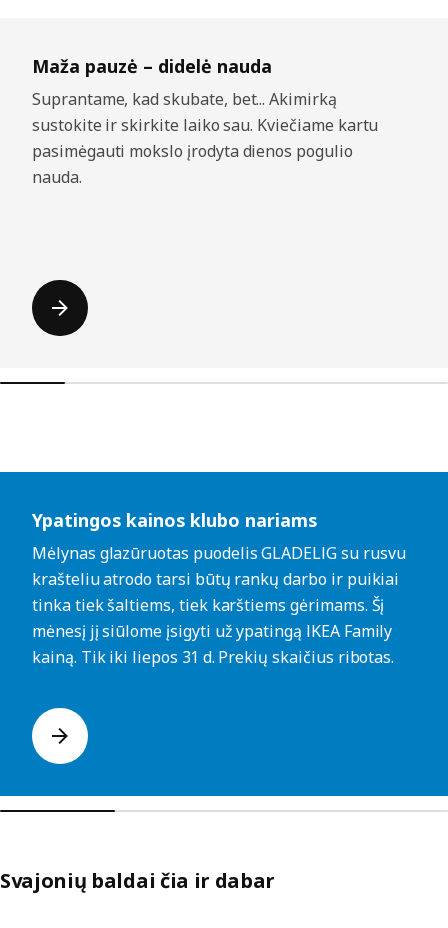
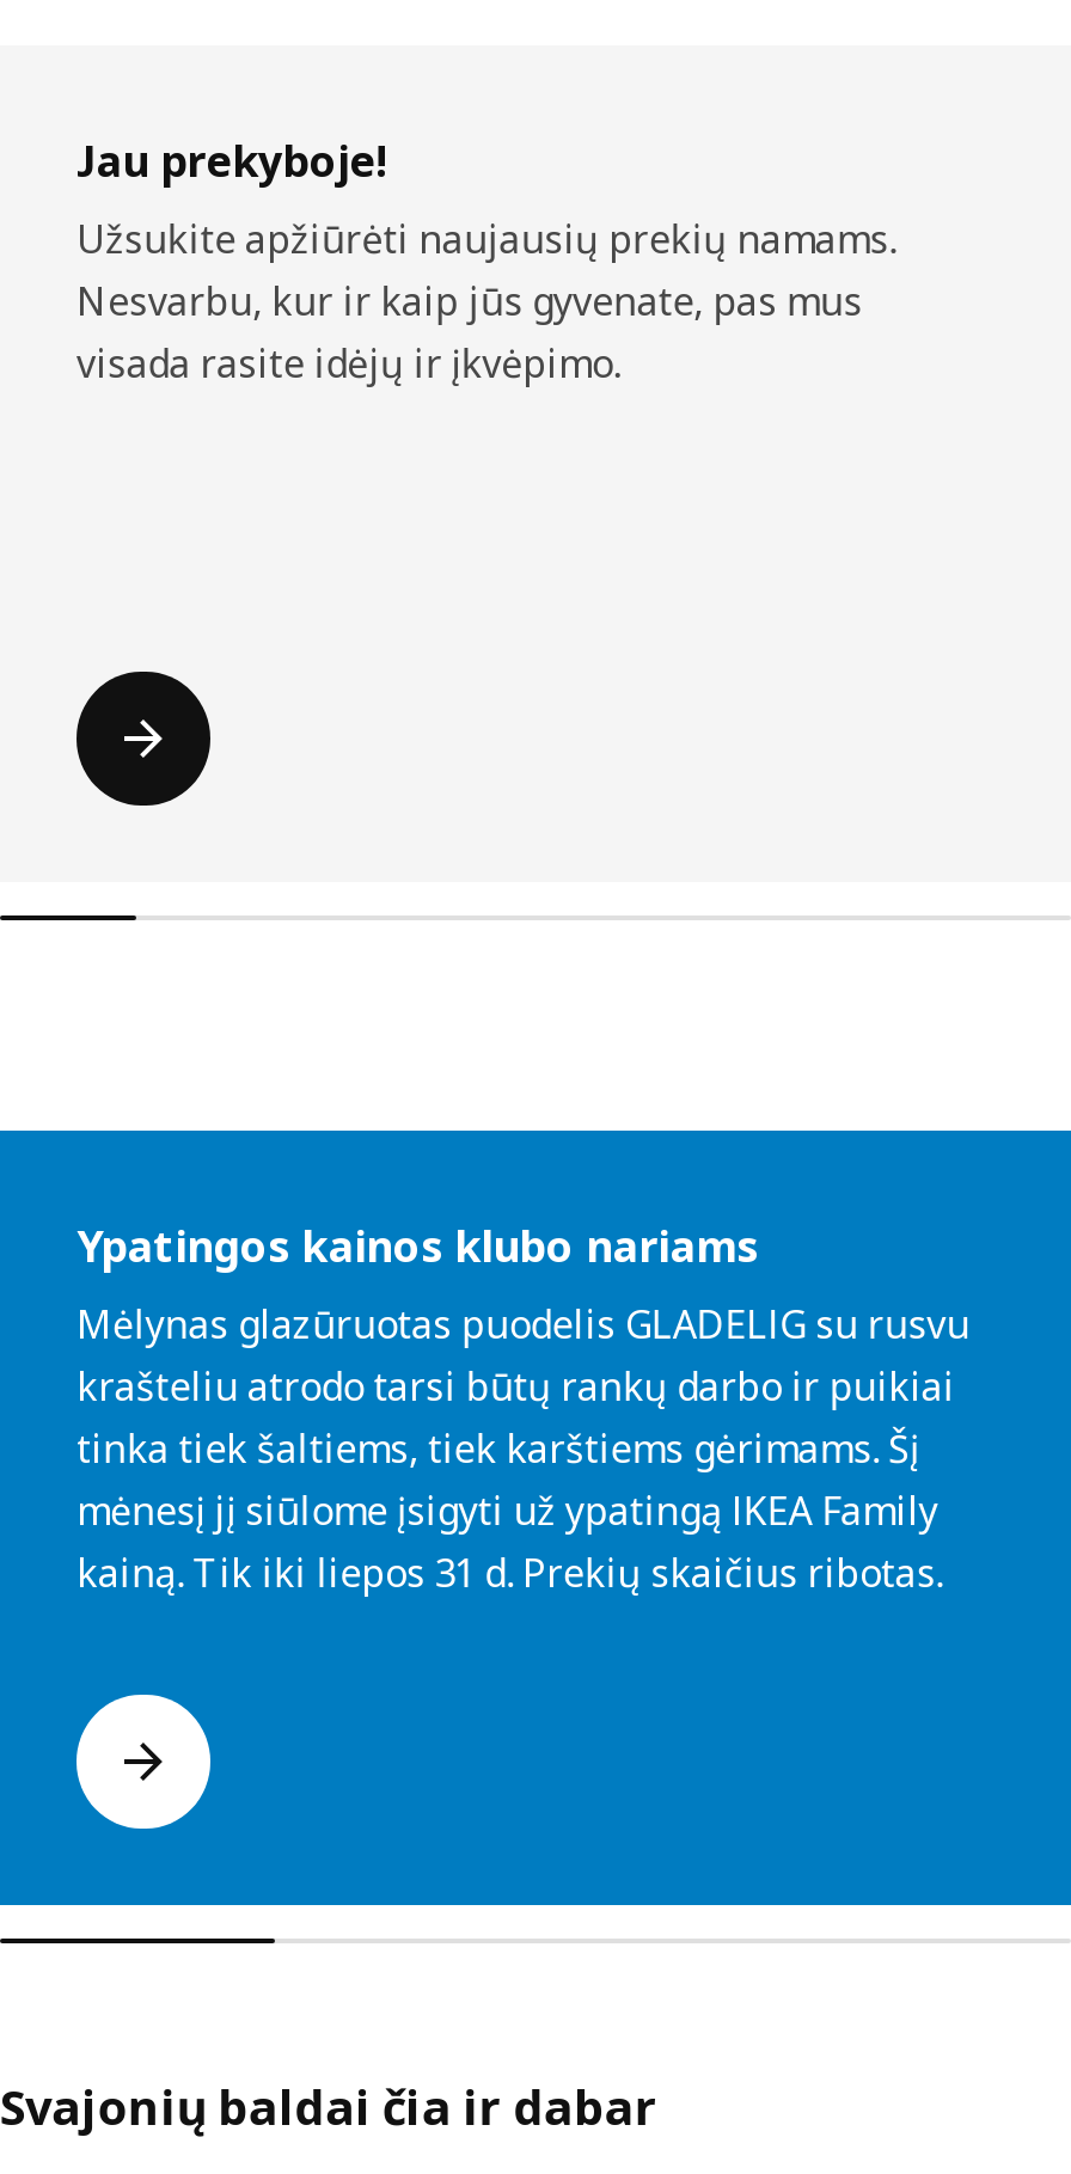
- Maža pauzė – didelė nauda
- Suprantame, kad skubate, bet... Akimirką
- sustokite ir skirkite laiko sau. Kviečiame kartu
- pasimėgauti mokslo įrodyta dienos pogulio
- nauda.
+ Jau prekyboje!
+ Užsukite apžiūrėti naujausių prekių namams.
+ Nesvarbu, kur ir kaip jūs gyvenate, pas mus
+ visada rasite idėjų ir įkvėpimo.
